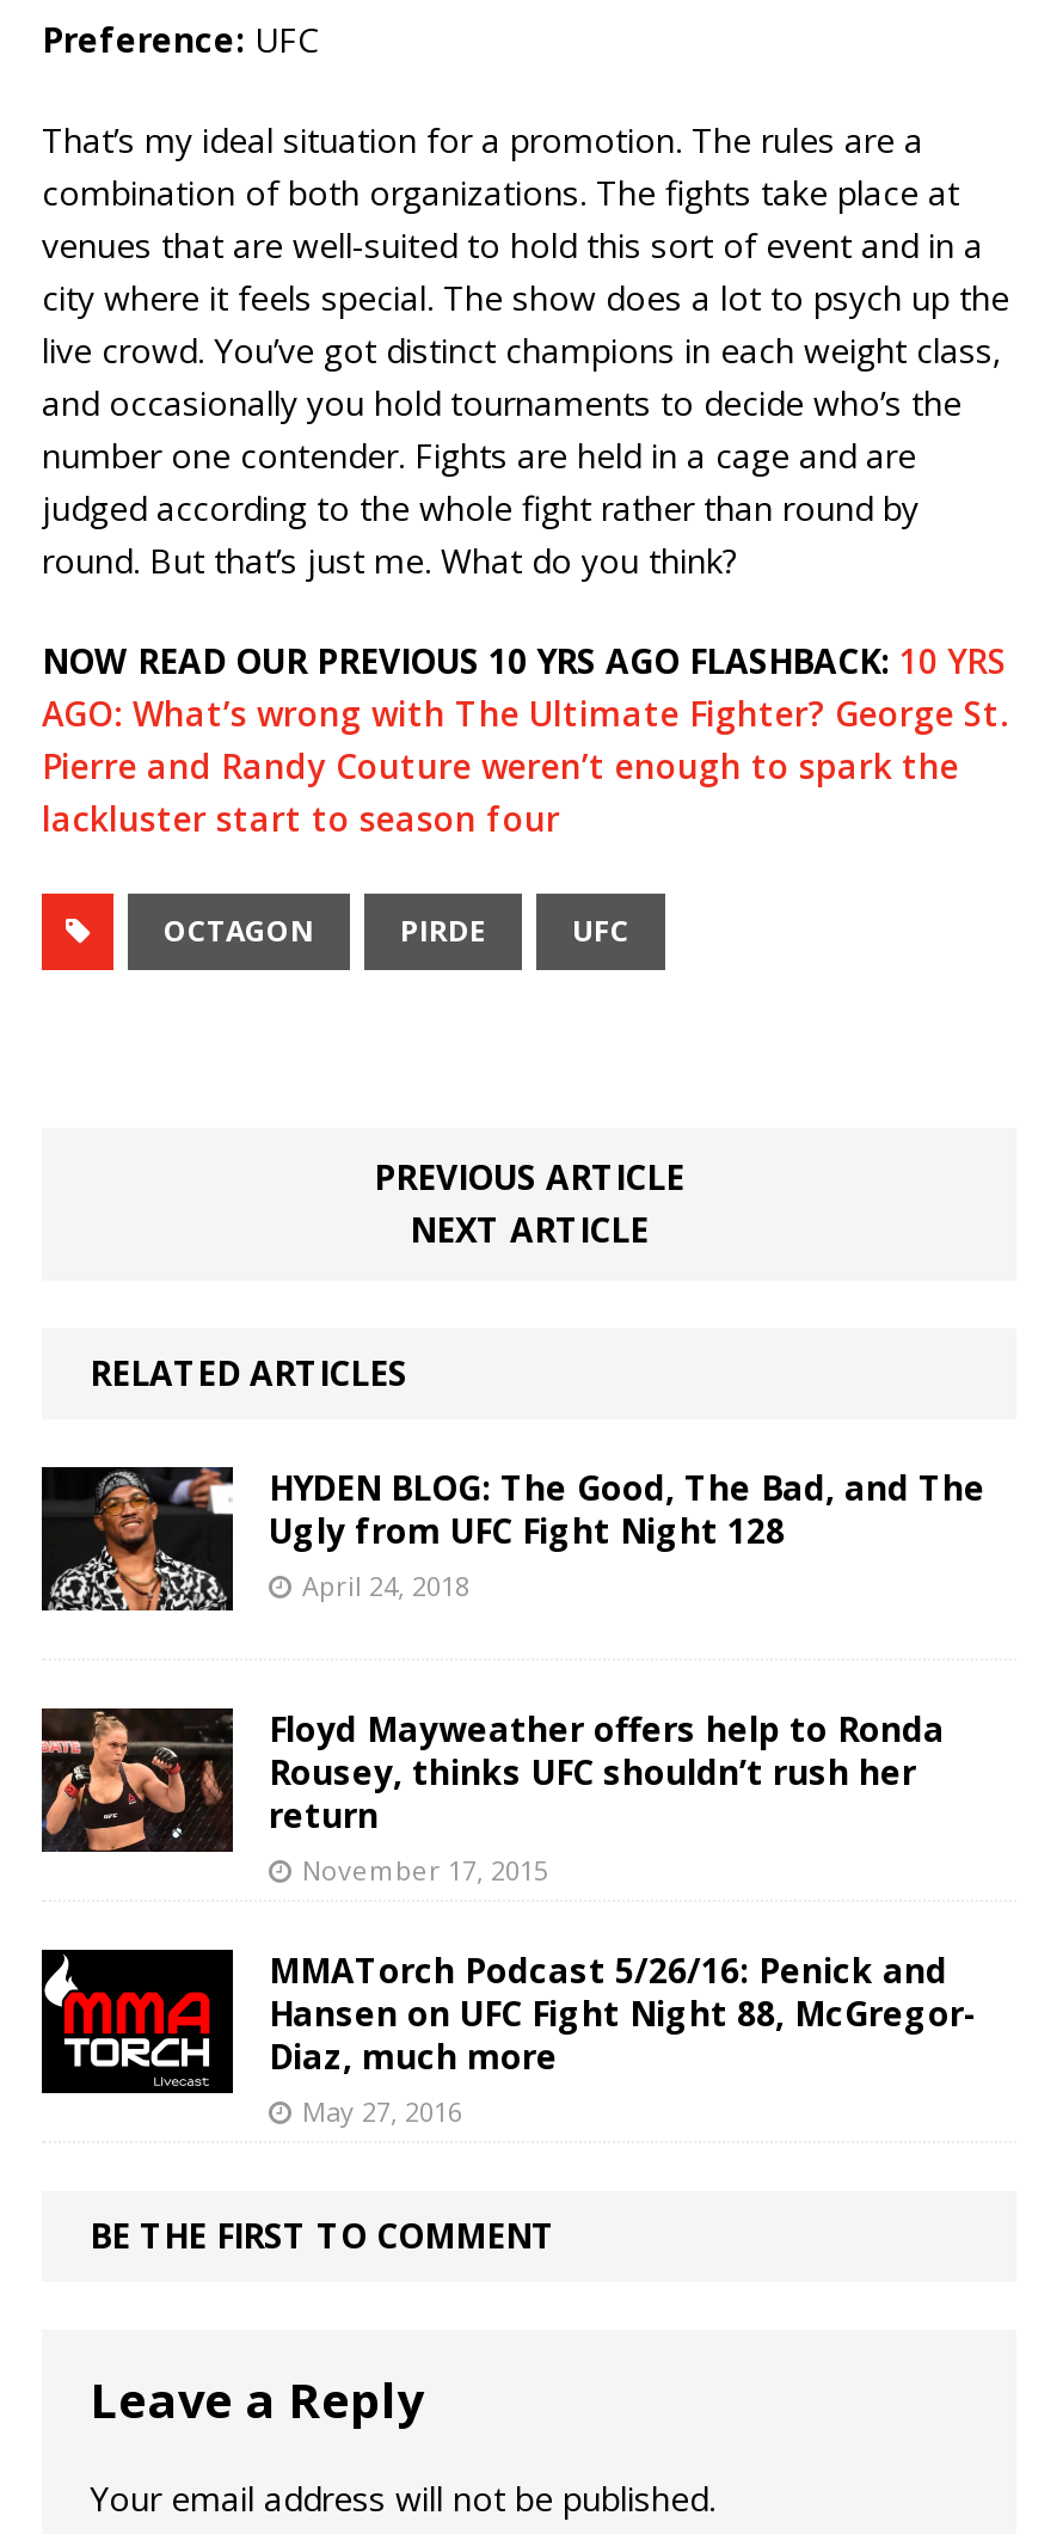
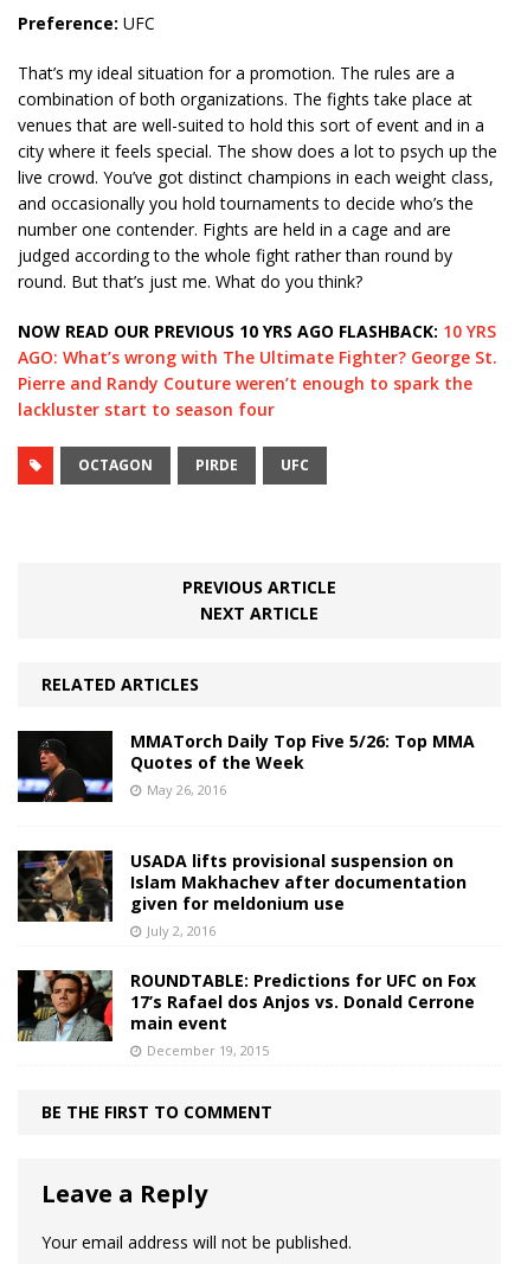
- [image]
- HYDEN BLOG: The Good, The Bad, and The
- Ugly from UFC Fight Night 128
- April 24, 2018
+ [image]
+ MMATorch Daily Top Five 5/26: Top MMA
+ Quotes of the Week
+ May 26, 2016

- [image]
- Floyd Mayweather offers help to Ronda
- Rousey, thinks UFC shouldn’t rush her
- return
- November 17, 2015
+ [image]
+ USADA lifts provisional suspension on
+ Islam Makhachev after documentation
+ given for meldonium use
+ July 2, 2016

- [image]
- MMATorch Podcast 5/26/16: Penick and
- Hansen on UFC Fight Night 88, McGregor-
- Diaz, much more
- May 27, 2016
+ [image]
+ ROUNDTABLE: Predictions for UFC on Fox
+ 17’s Rafael dos Anjos vs. Donald Cerrone
+ main event
+ December 19, 2015
